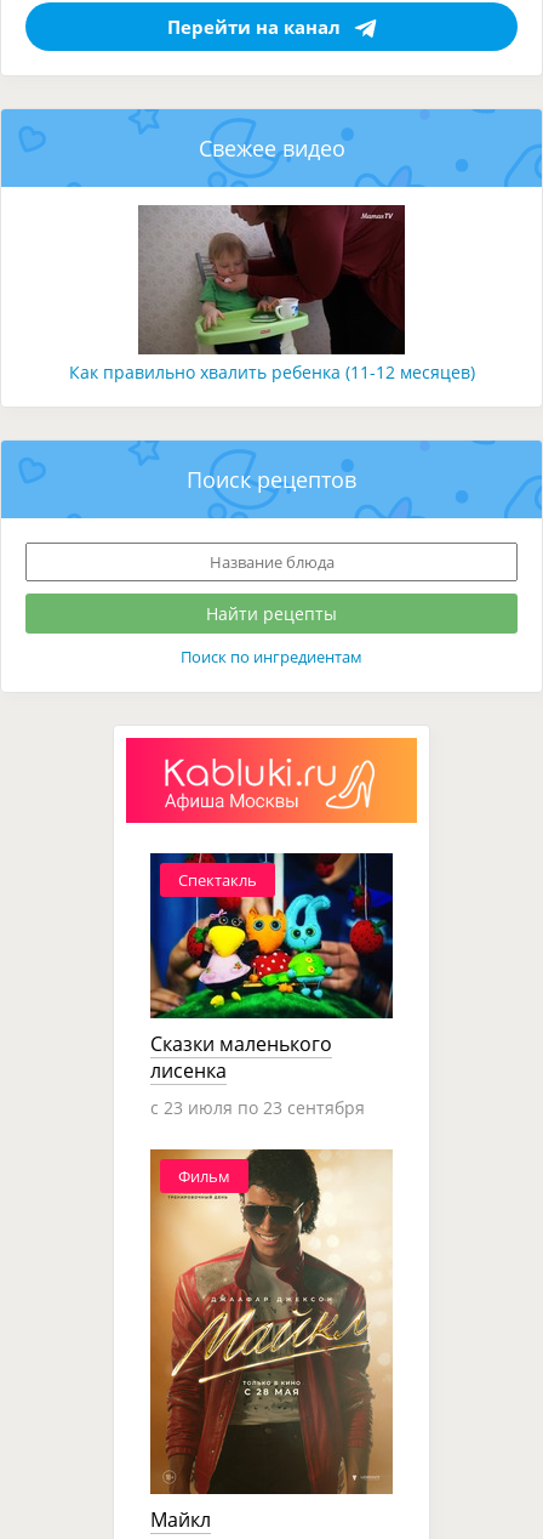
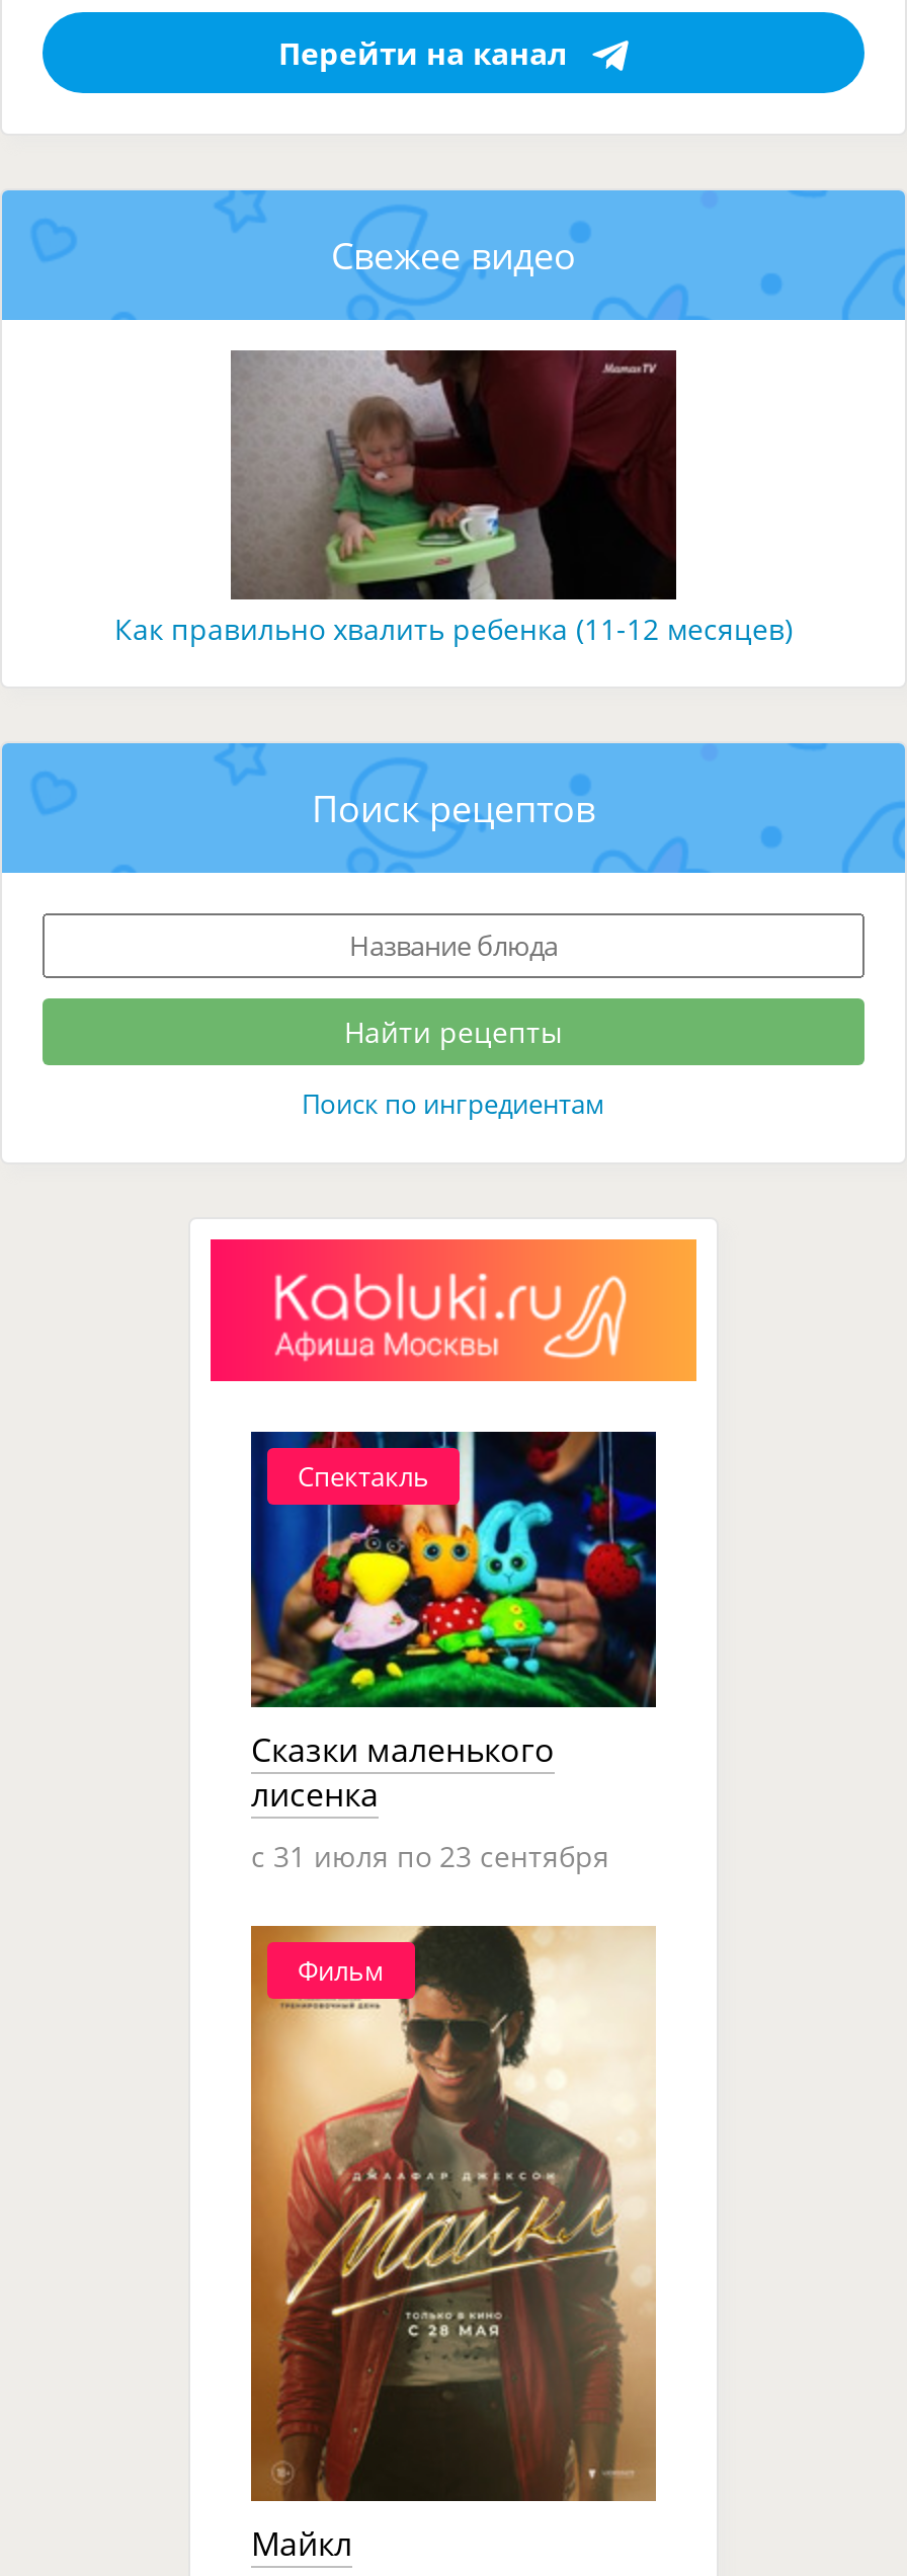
- c 23 июля по 23 сентября
+ c 31 июля по 23 сентября
